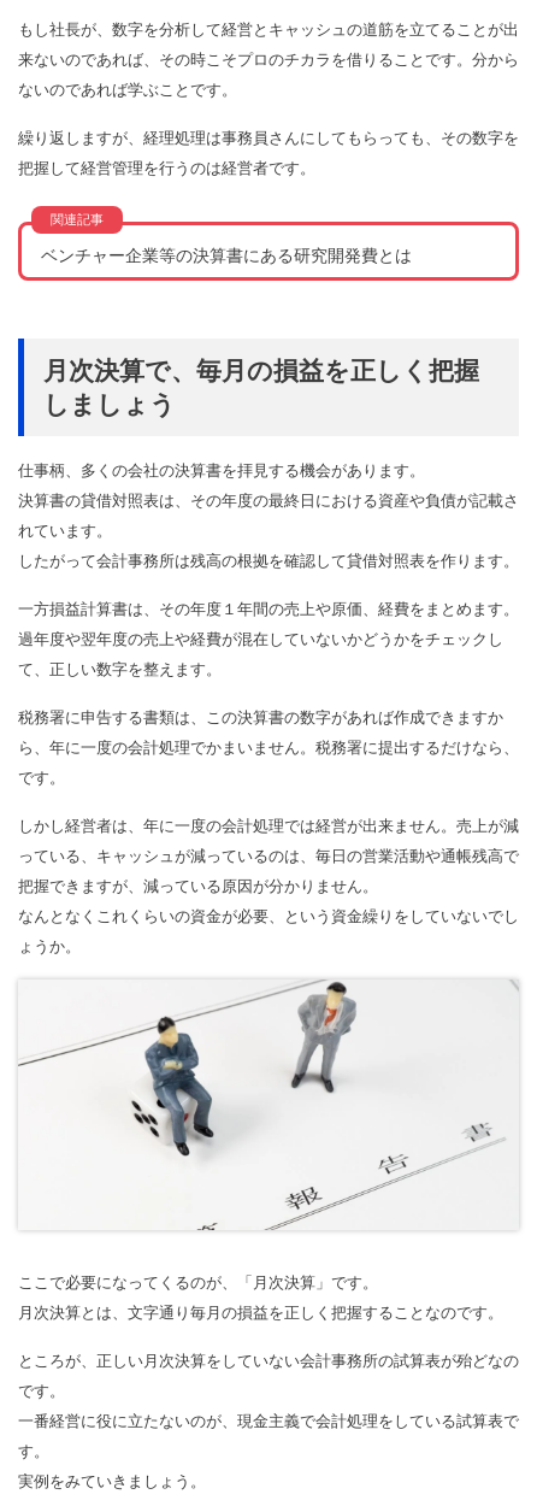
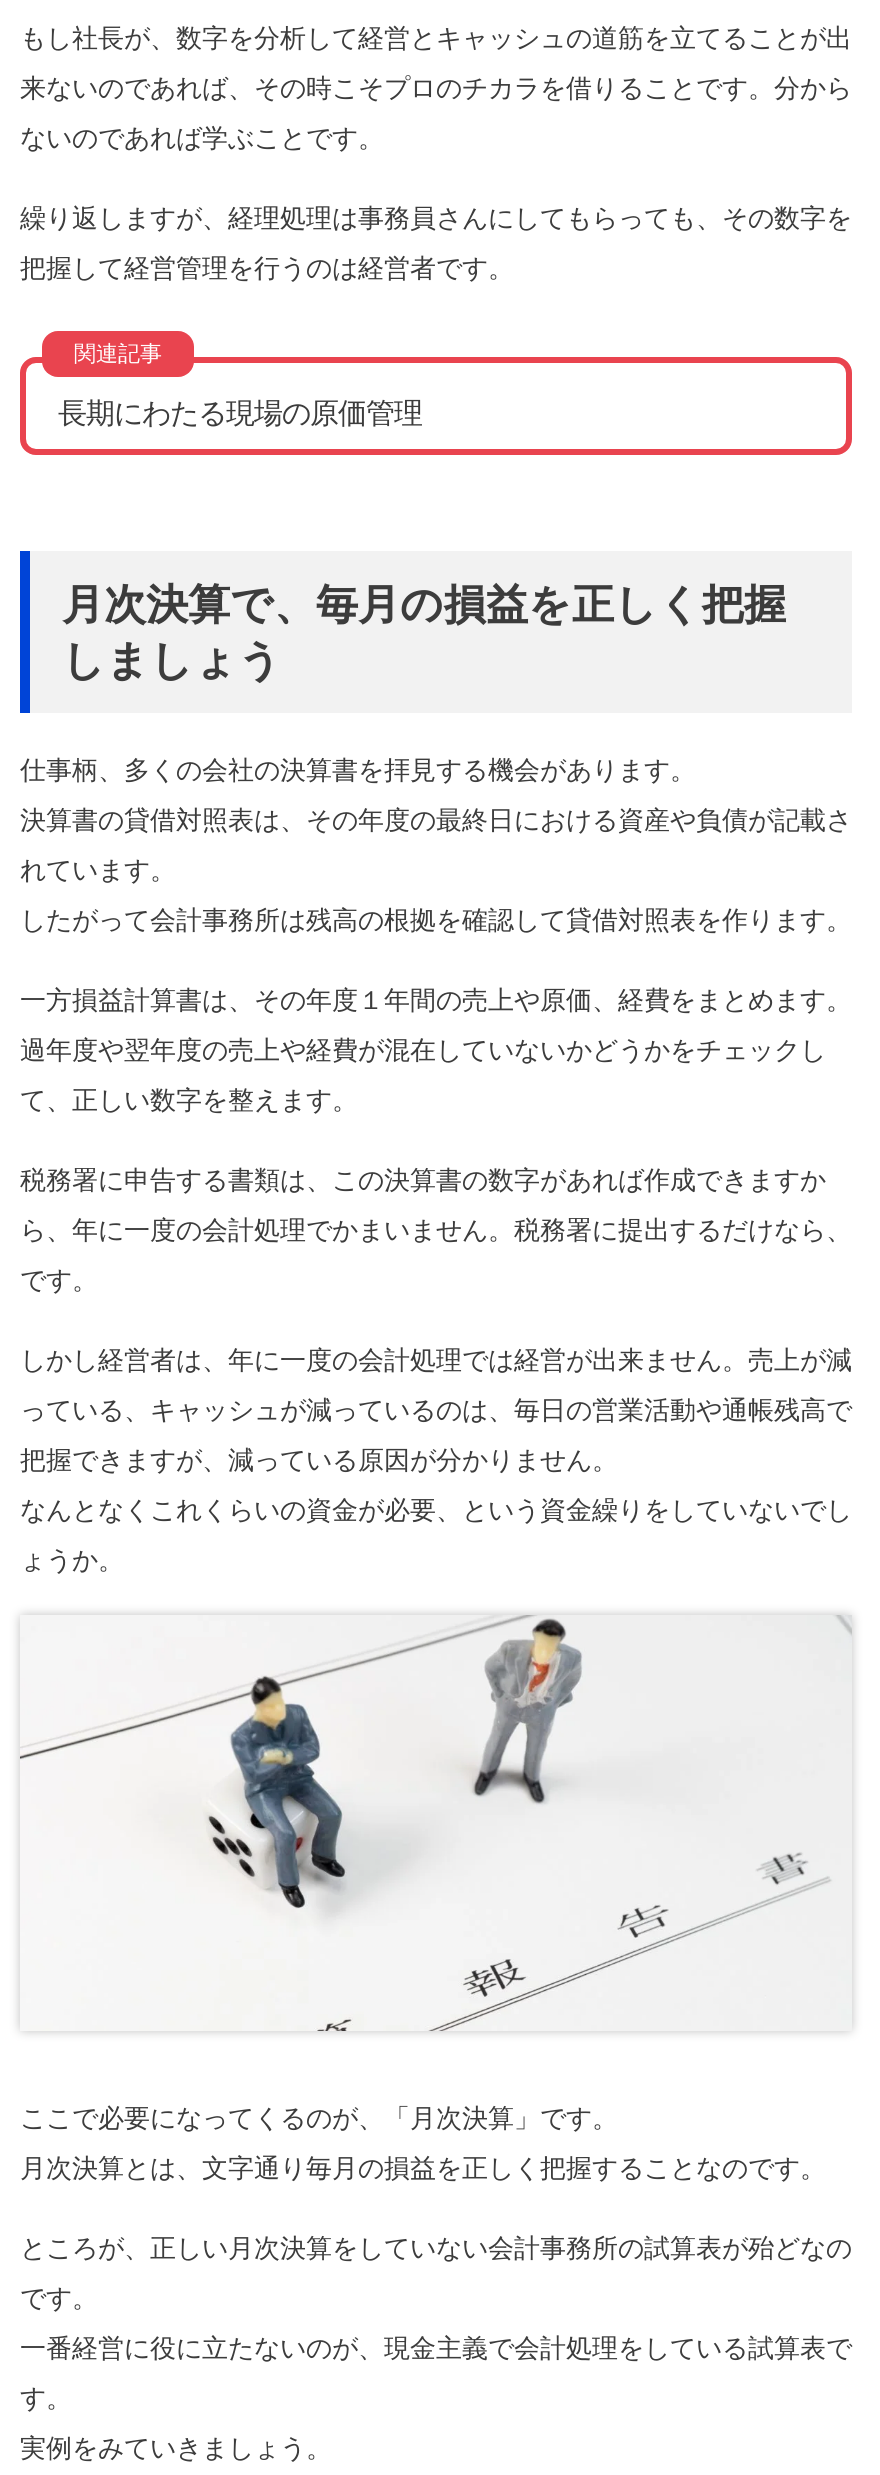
- ベンチャー企業等の決算書にある研究開発費とは
+ 長期にわたる現場の原価管理
